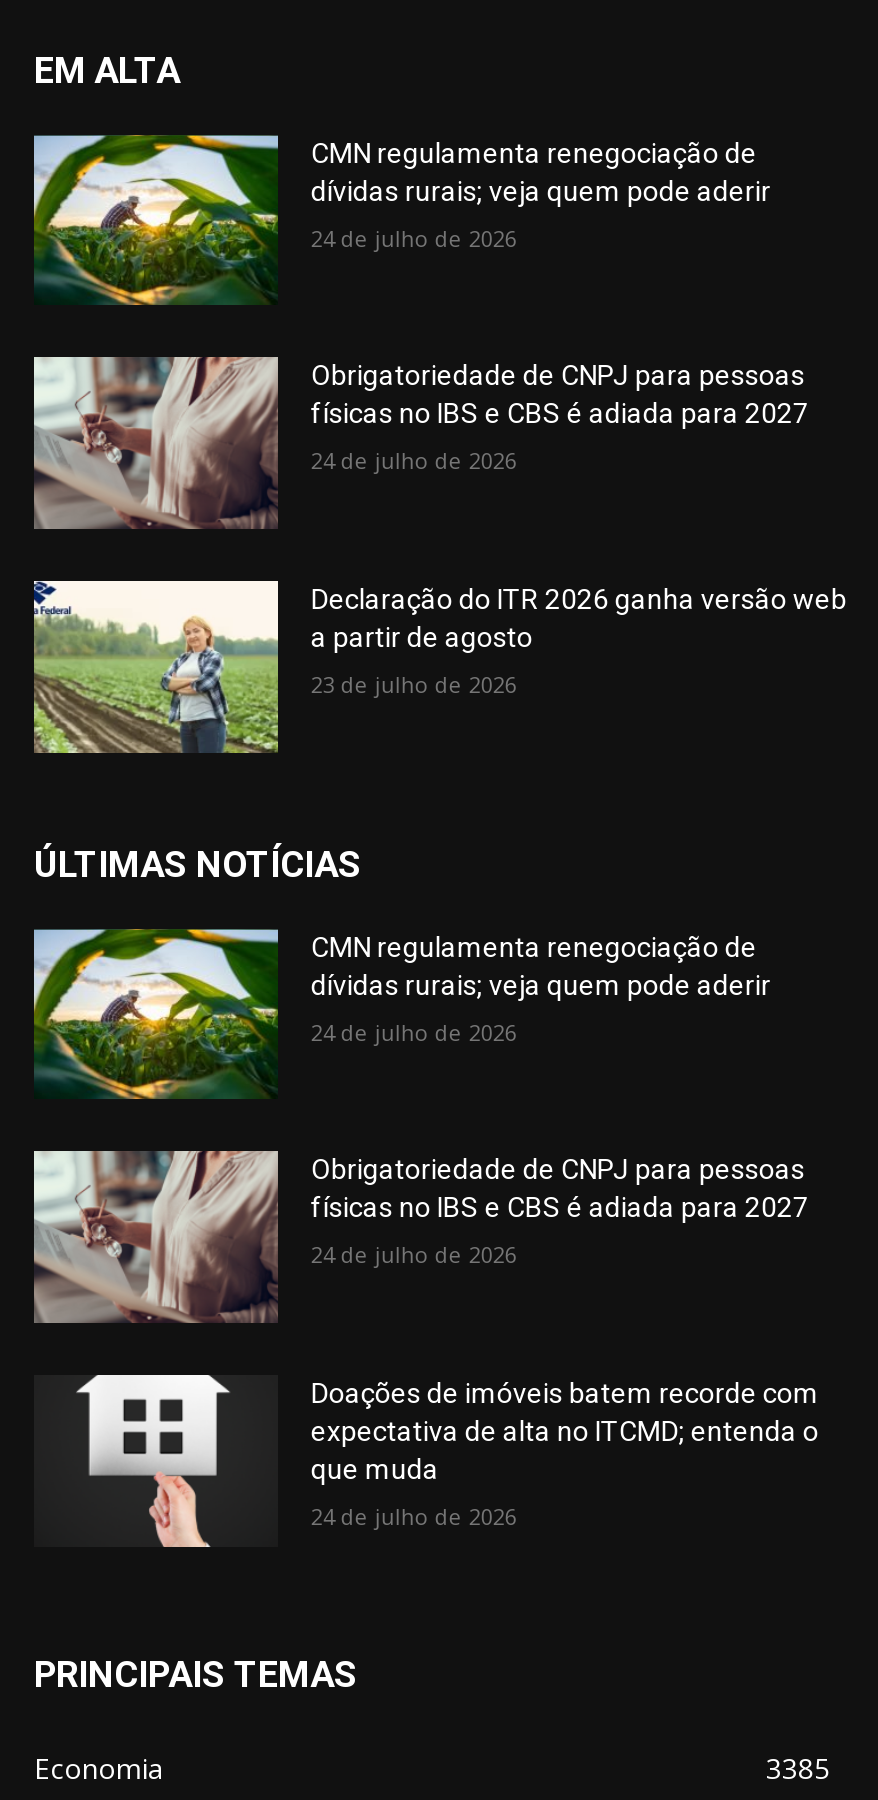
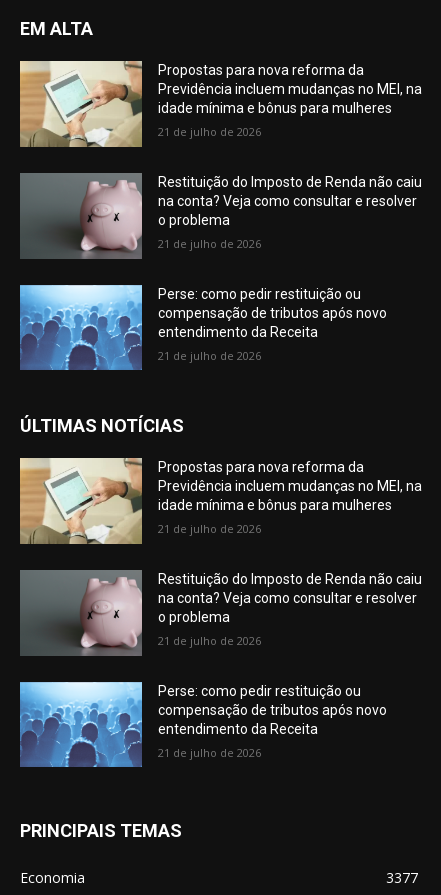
- [image]
- CMN regulamenta renegociação de
- dívidas rurais; veja quem pode aderir
+ [image]
+ Propostas para nova reforma da
+ Previdência incluem mudanças no MEI, na
+ idade mínima e bônus para mulheres

- 24 de julho de 2026
+ 21 de julho de 2026

- [image]
- Obrigatoriedade de CNPJ para pessoas
- físicas no IBS e CBS é adiada para 2027
+ [image]
+ Restituição do Imposto de Renda não caiu
+ na conta? Veja como consultar e resolver
+ o problema

- 24 de julho de 2026
+ 21 de julho de 2026

- [image]
- Declaração do ITR 2026 ganha versão web
- a partir de agosto
+ [image]
+ Perse: como pedir restituição ou
+ compensação de tributos após novo
+ entendimento da Receita

- 23 de julho de 2026
+ 21 de julho de 2026

- [image]
- CMN regulamenta renegociação de
- dívidas rurais; veja quem pode aderir
+ [image]
+ Propostas para nova reforma da
+ Previdência incluem mudanças no MEI, na
+ idade mínima e bônus para mulheres

- 24 de julho de 2026
+ 21 de julho de 2026

- [image]
- Obrigatoriedade de CNPJ para pessoas
- físicas no IBS e CBS é adiada para 2027
+ [image]
+ Restituição do Imposto de Renda não caiu
+ na conta? Veja como consultar e resolver
+ o problema

- 24 de julho de 2026
+ 21 de julho de 2026

- [image]
- Doações de imóveis batem recorde com
- expectativa de alta no ITCMD; entenda o
- que muda
+ [image]
+ Perse: como pedir restituição ou
+ compensação de tributos após novo
+ entendimento da Receita

- 24 de julho de 2026
+ 21 de julho de 2026

- 3385
+ 3377
